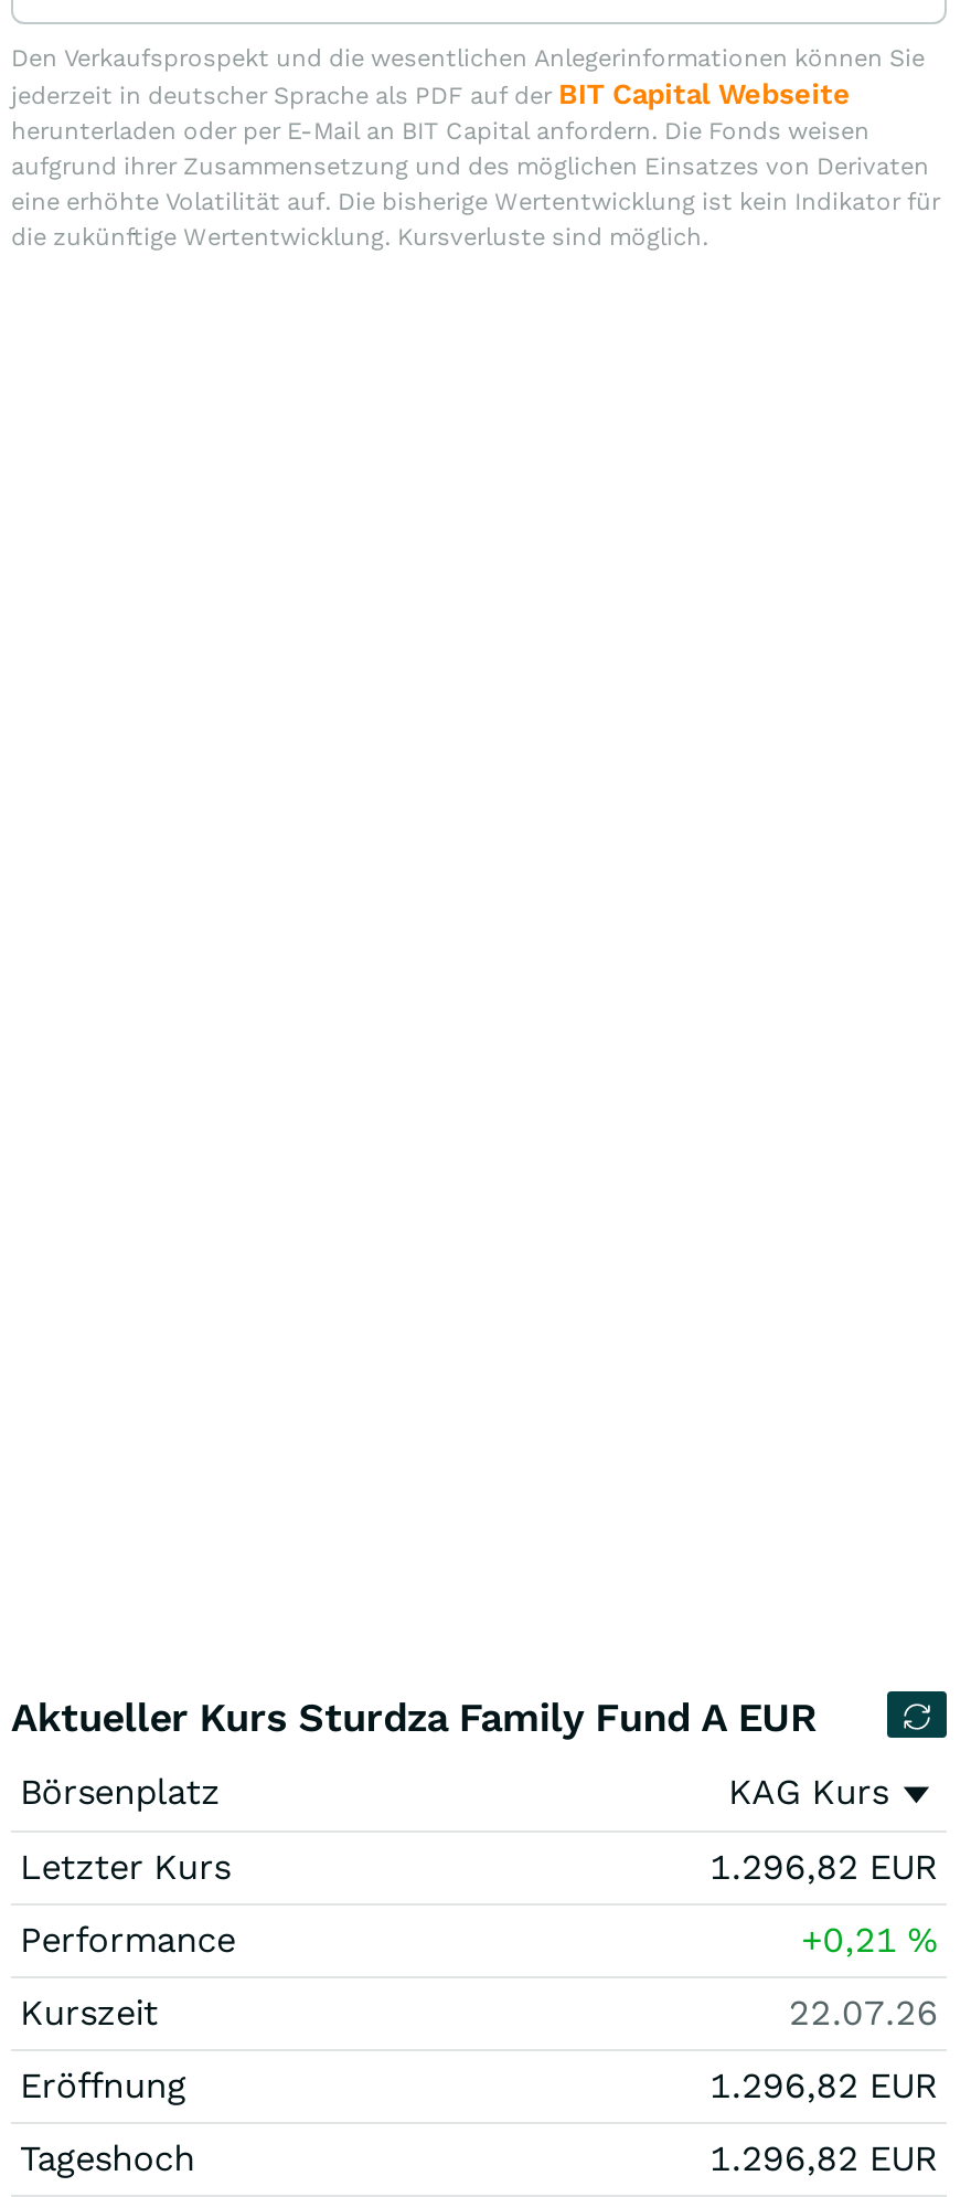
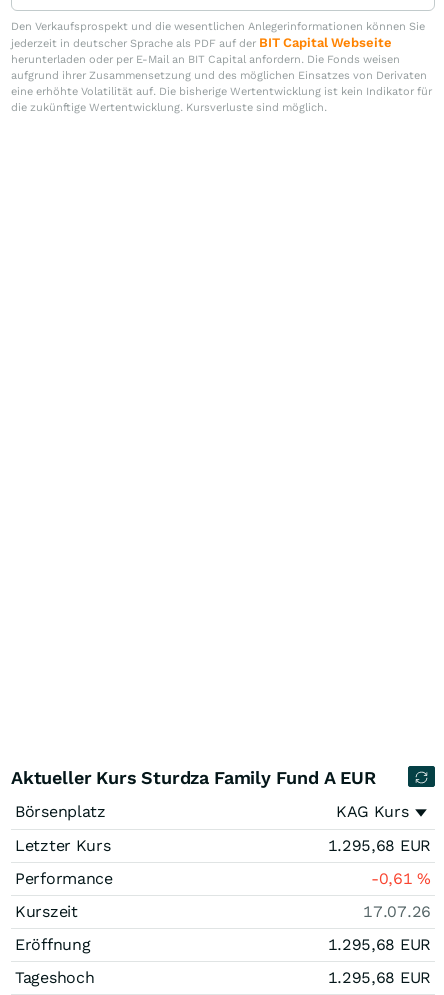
- 1.296,82 EUR
+ 1.295,68 EUR

- +0,21%
+ -0,61%

- 22.07.26
+ 17.07.26

- 1.296,82 EUR
+ 1.295,68 EUR

- 1.296,82 EUR
+ 1.295,68 EUR
